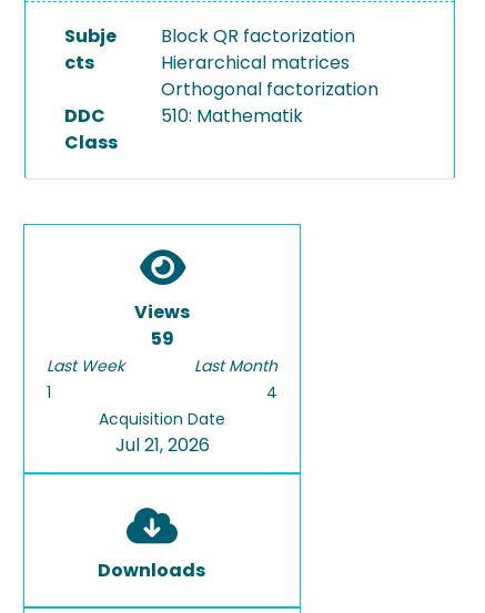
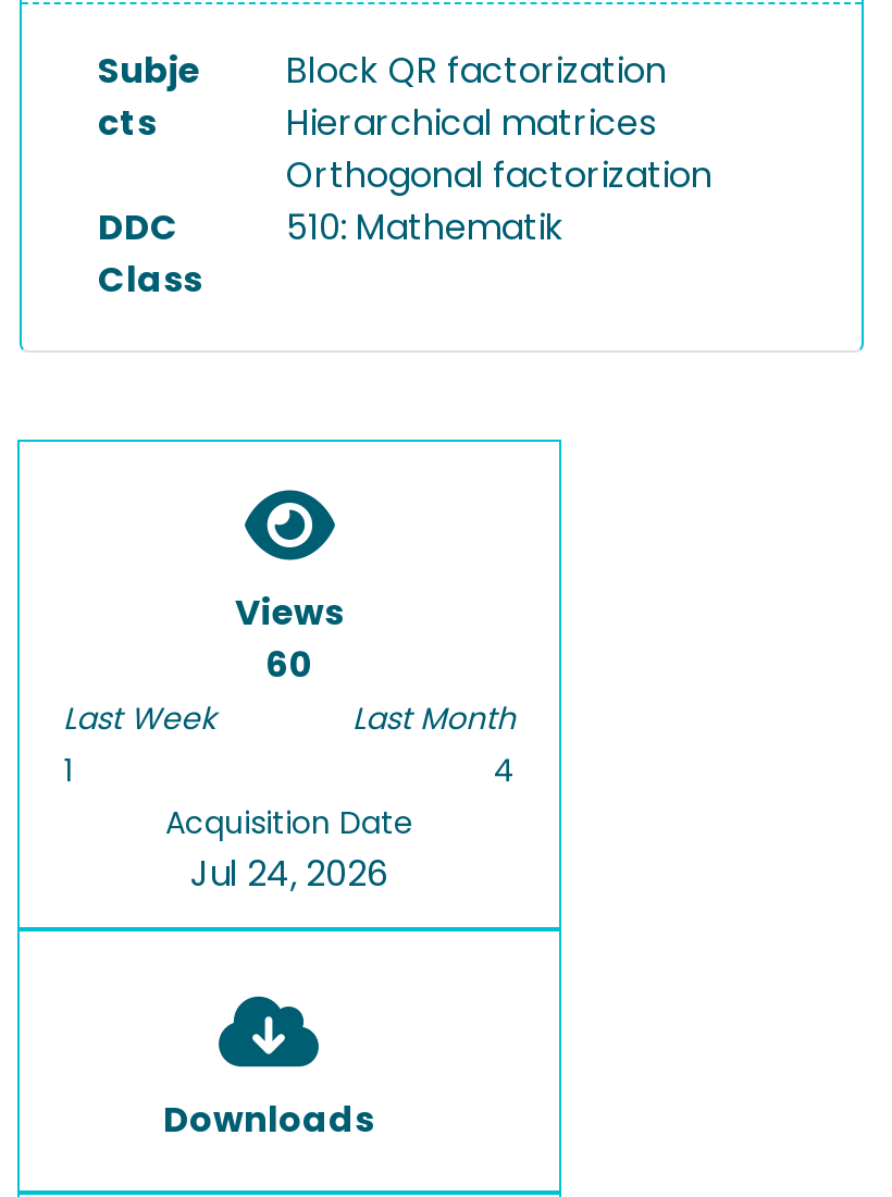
- 59
+ 60

- Jul 21, 2026
+ Jul 24, 2026
